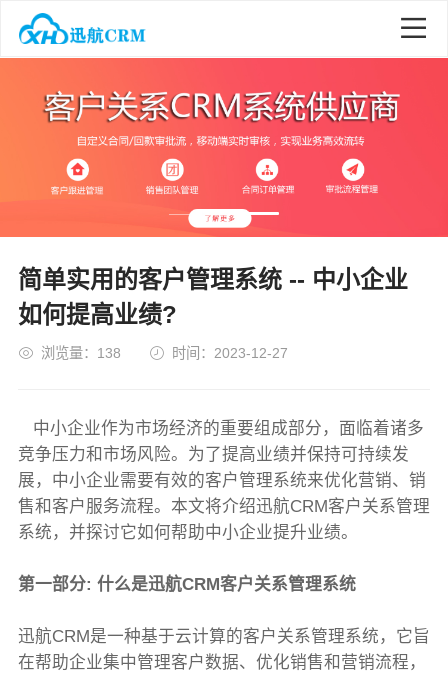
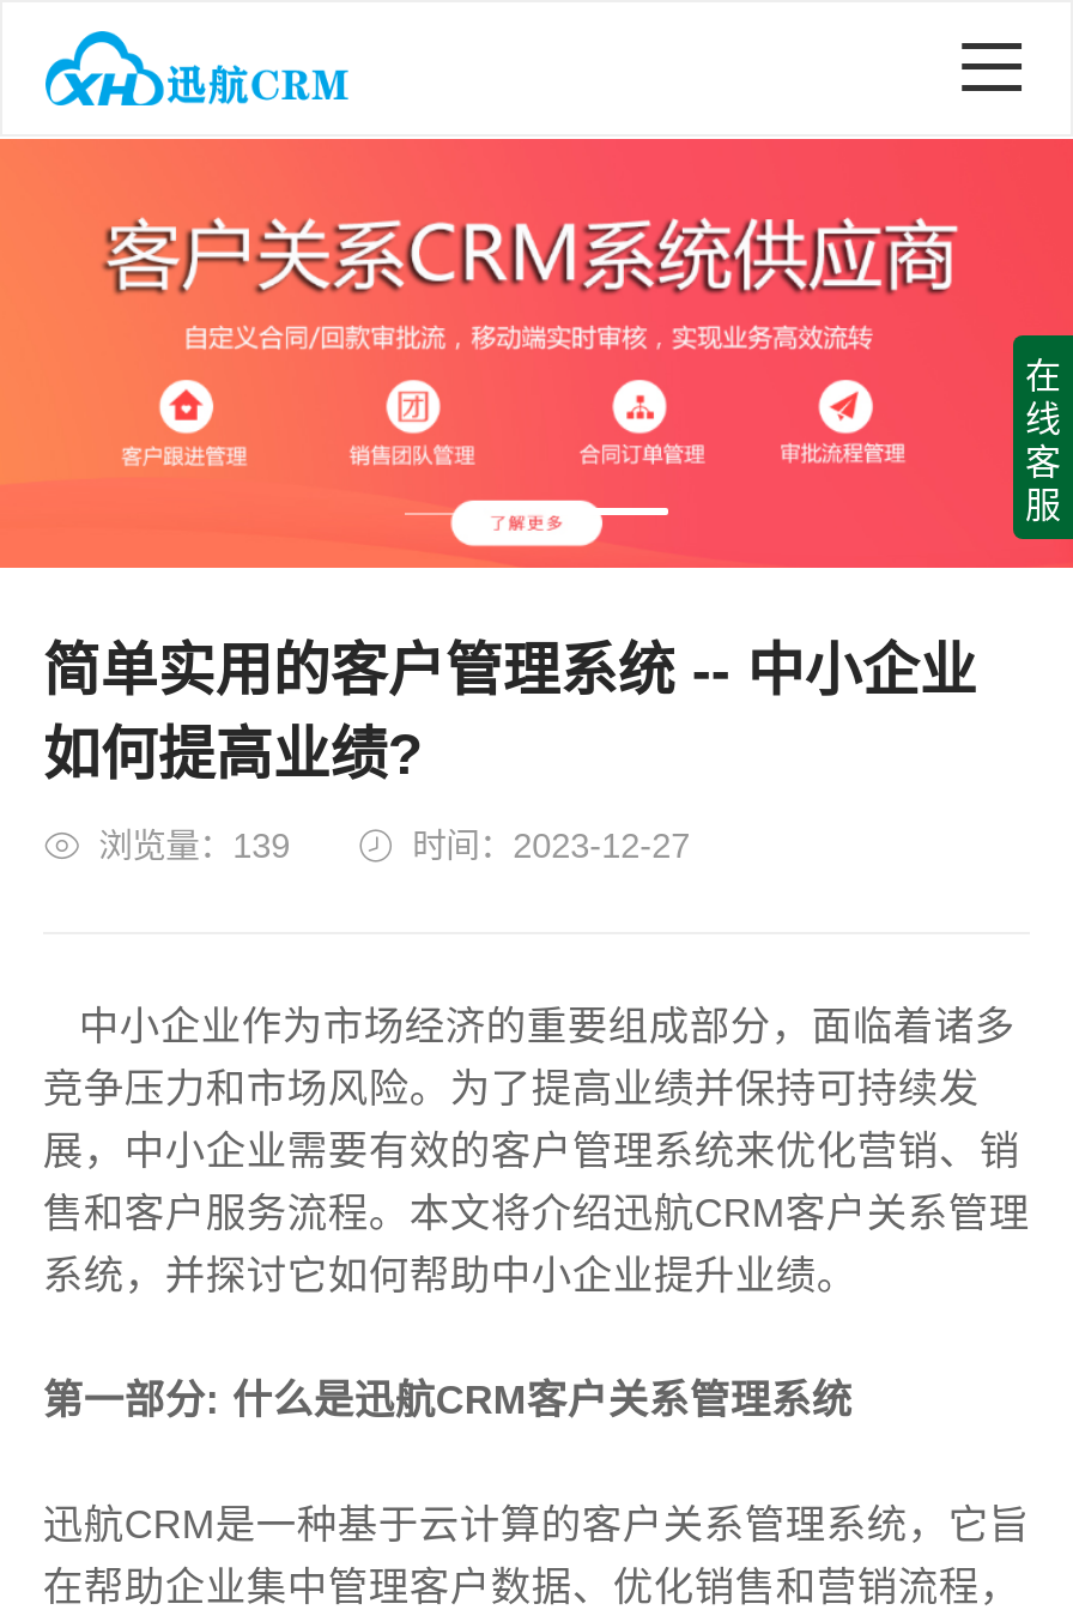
+ 在
+ 线
+ 客
+ 服

- 浏览量：138
+ 浏览量：139
